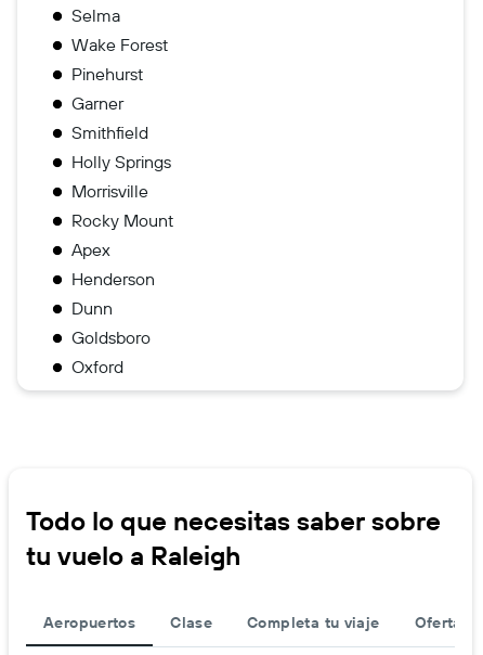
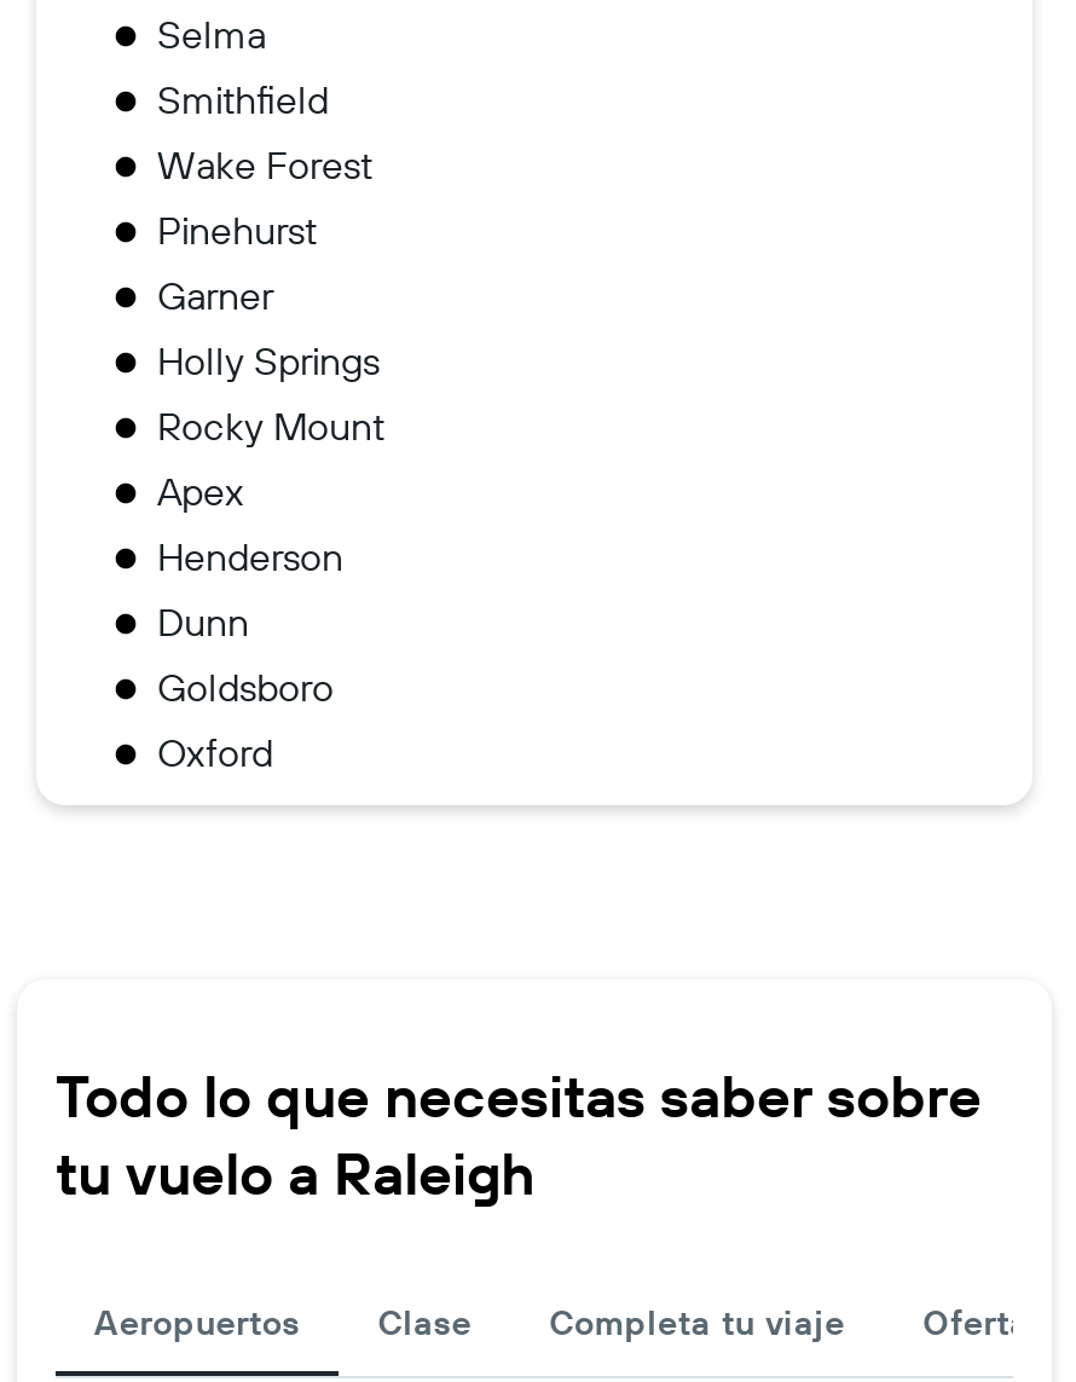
moved down: Wake Forest | Pinehurst | Garner

moved up: Smithfield

- Morrisville
